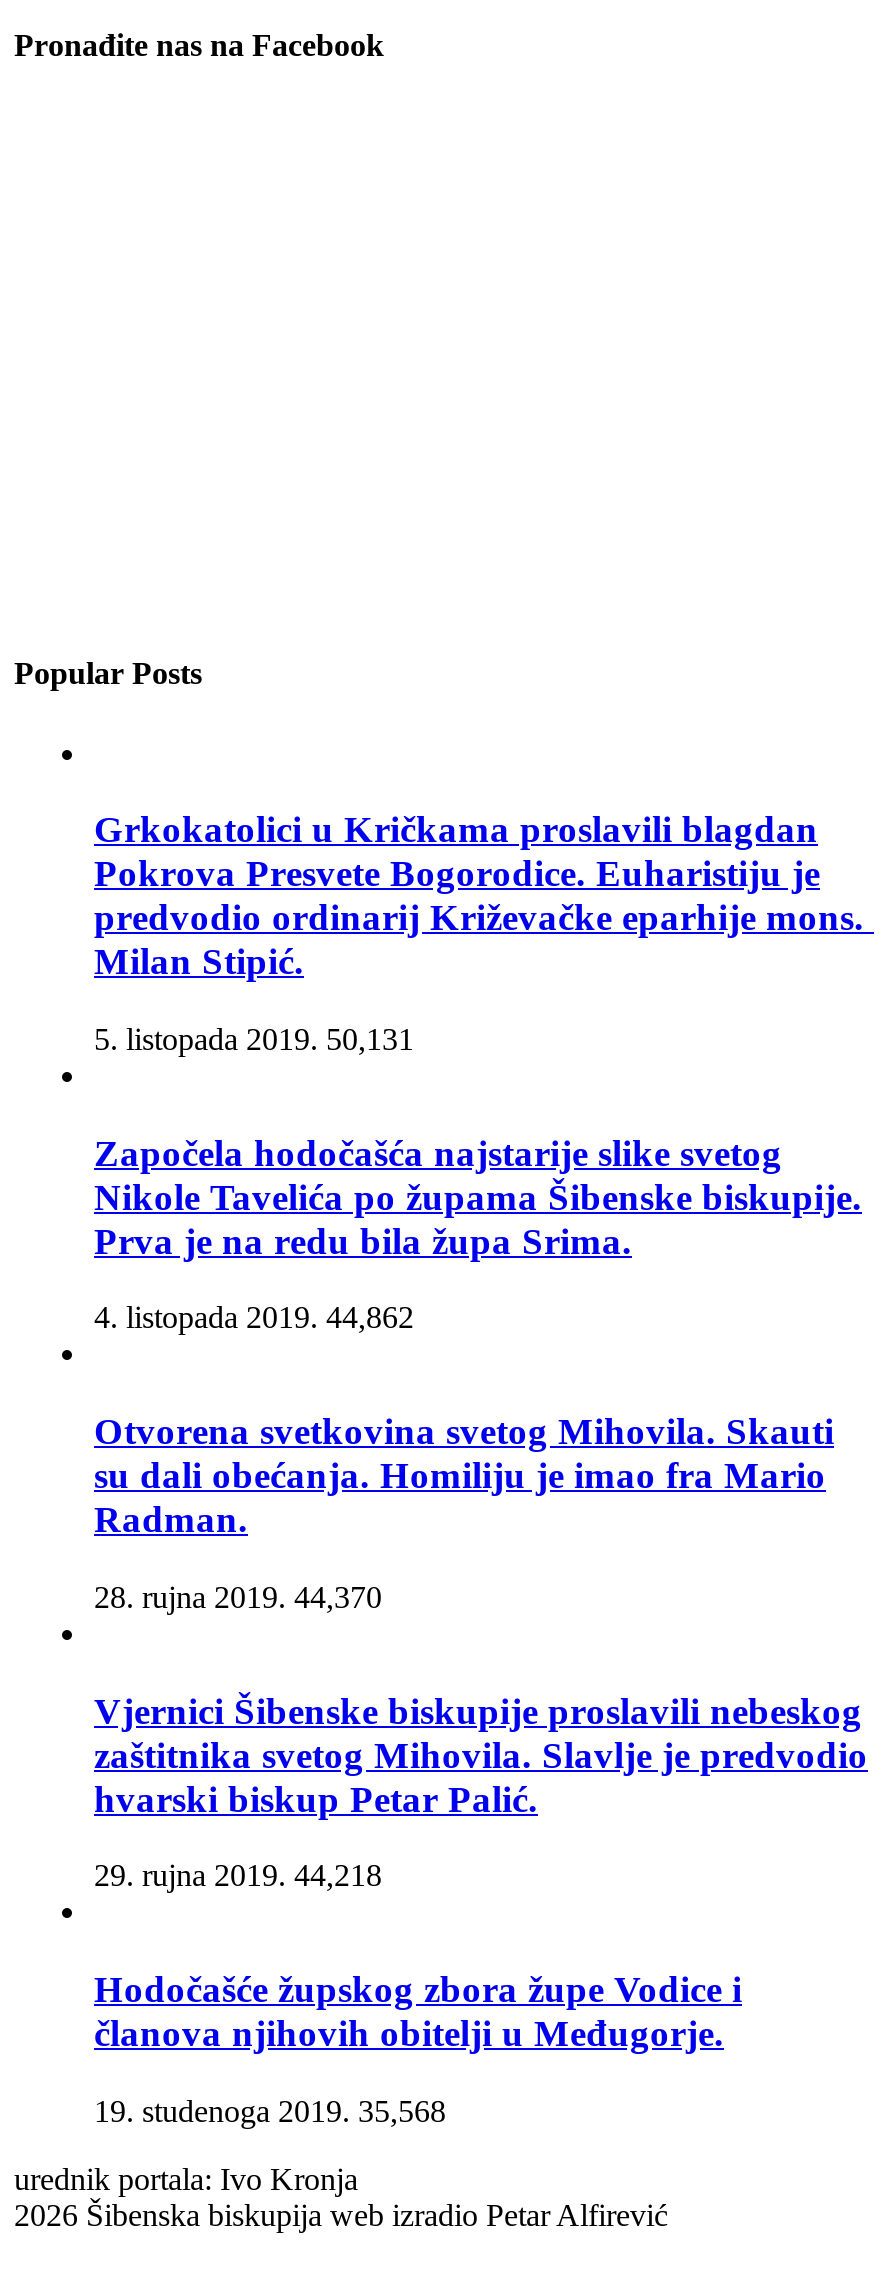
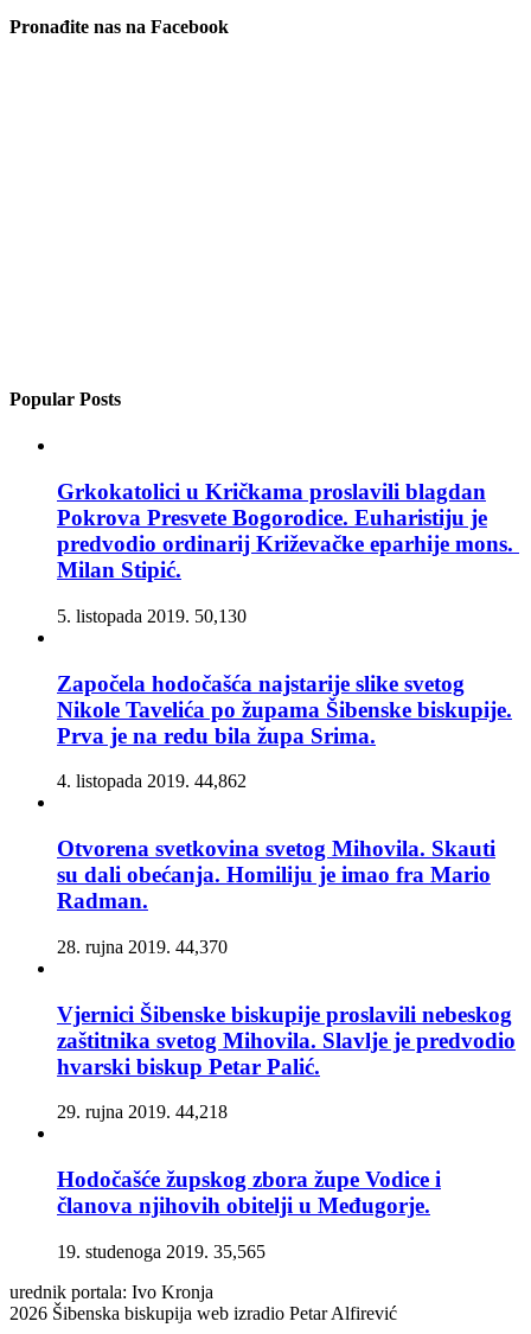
- 5. listopada 2019. 50,131
+ 5. listopada 2019. 50,130

- 19. studenoga 2019. 35,568
+ 19. studenoga 2019. 35,565
